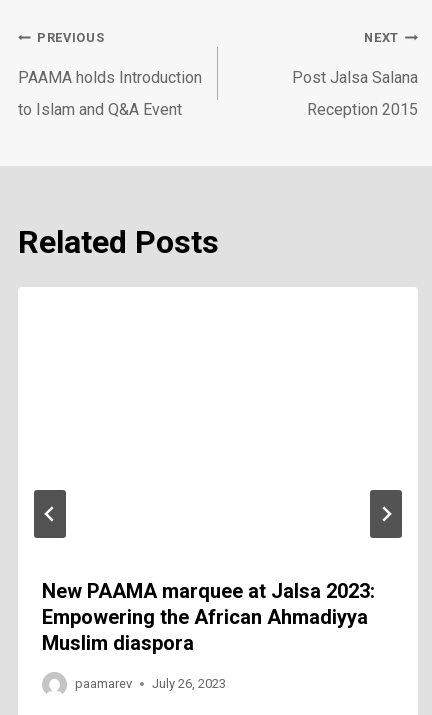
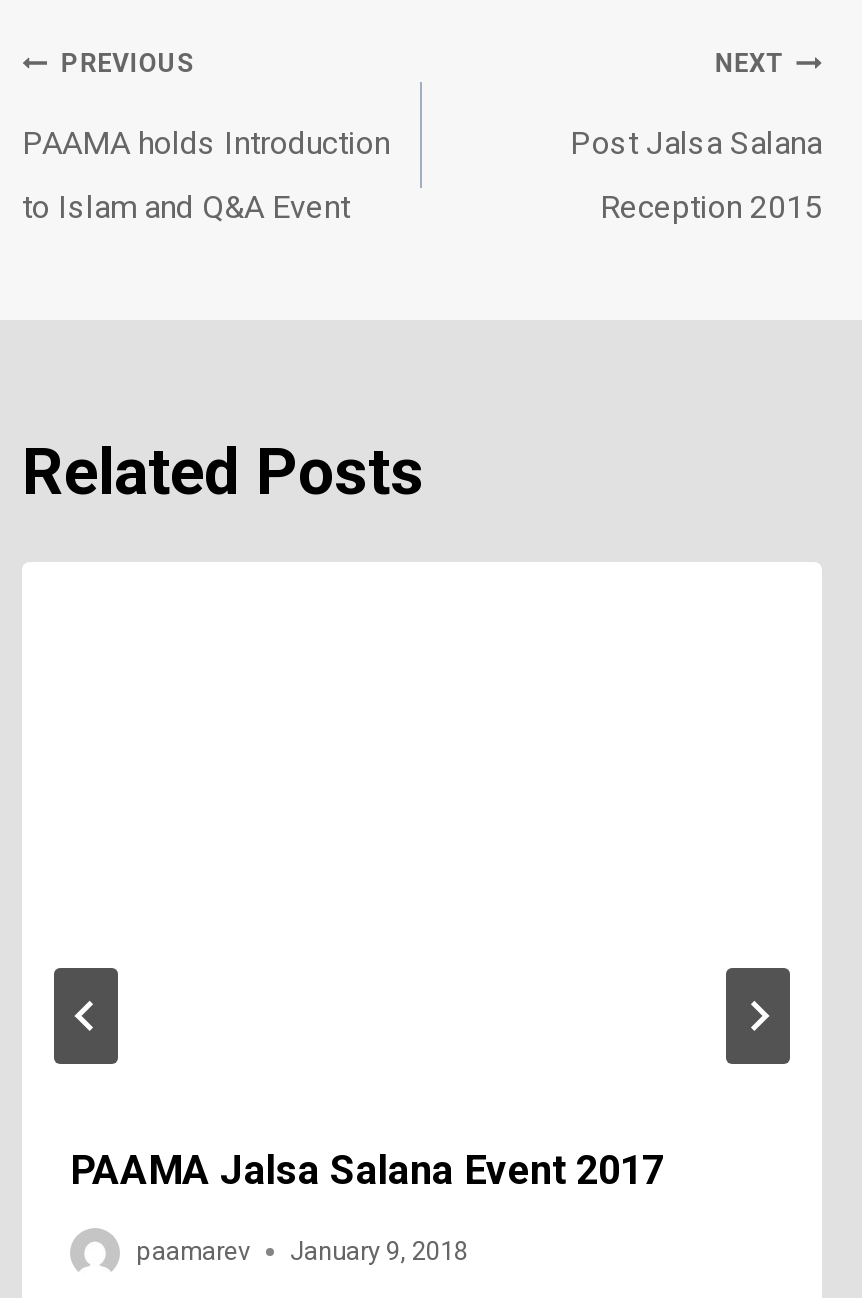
- New PAAMA marquee at Jalsa 2023:
- Empowering the African Ahmadiyya
- Muslim diaspora
+ PAAMA Jalsa Salana Event 2017

- paamarev July 26, 2023
+ paamarev January 9, 2018
